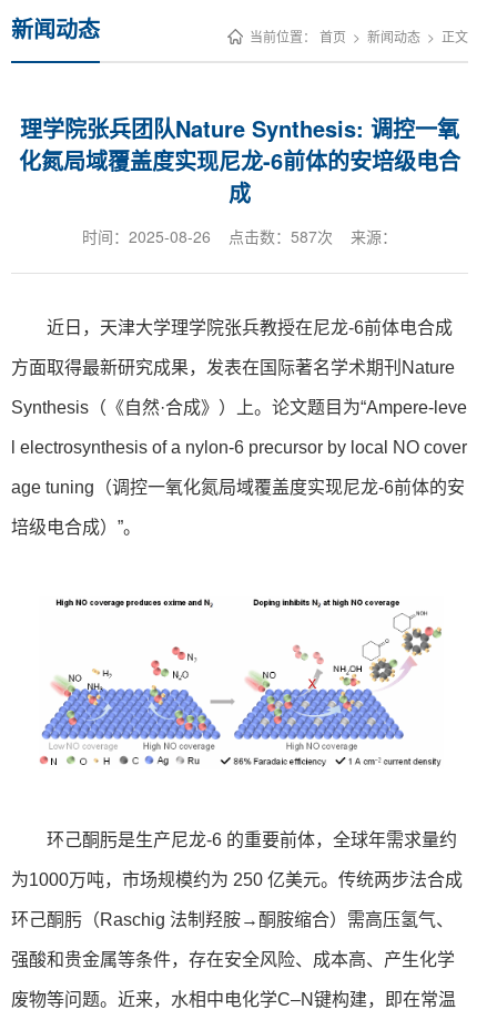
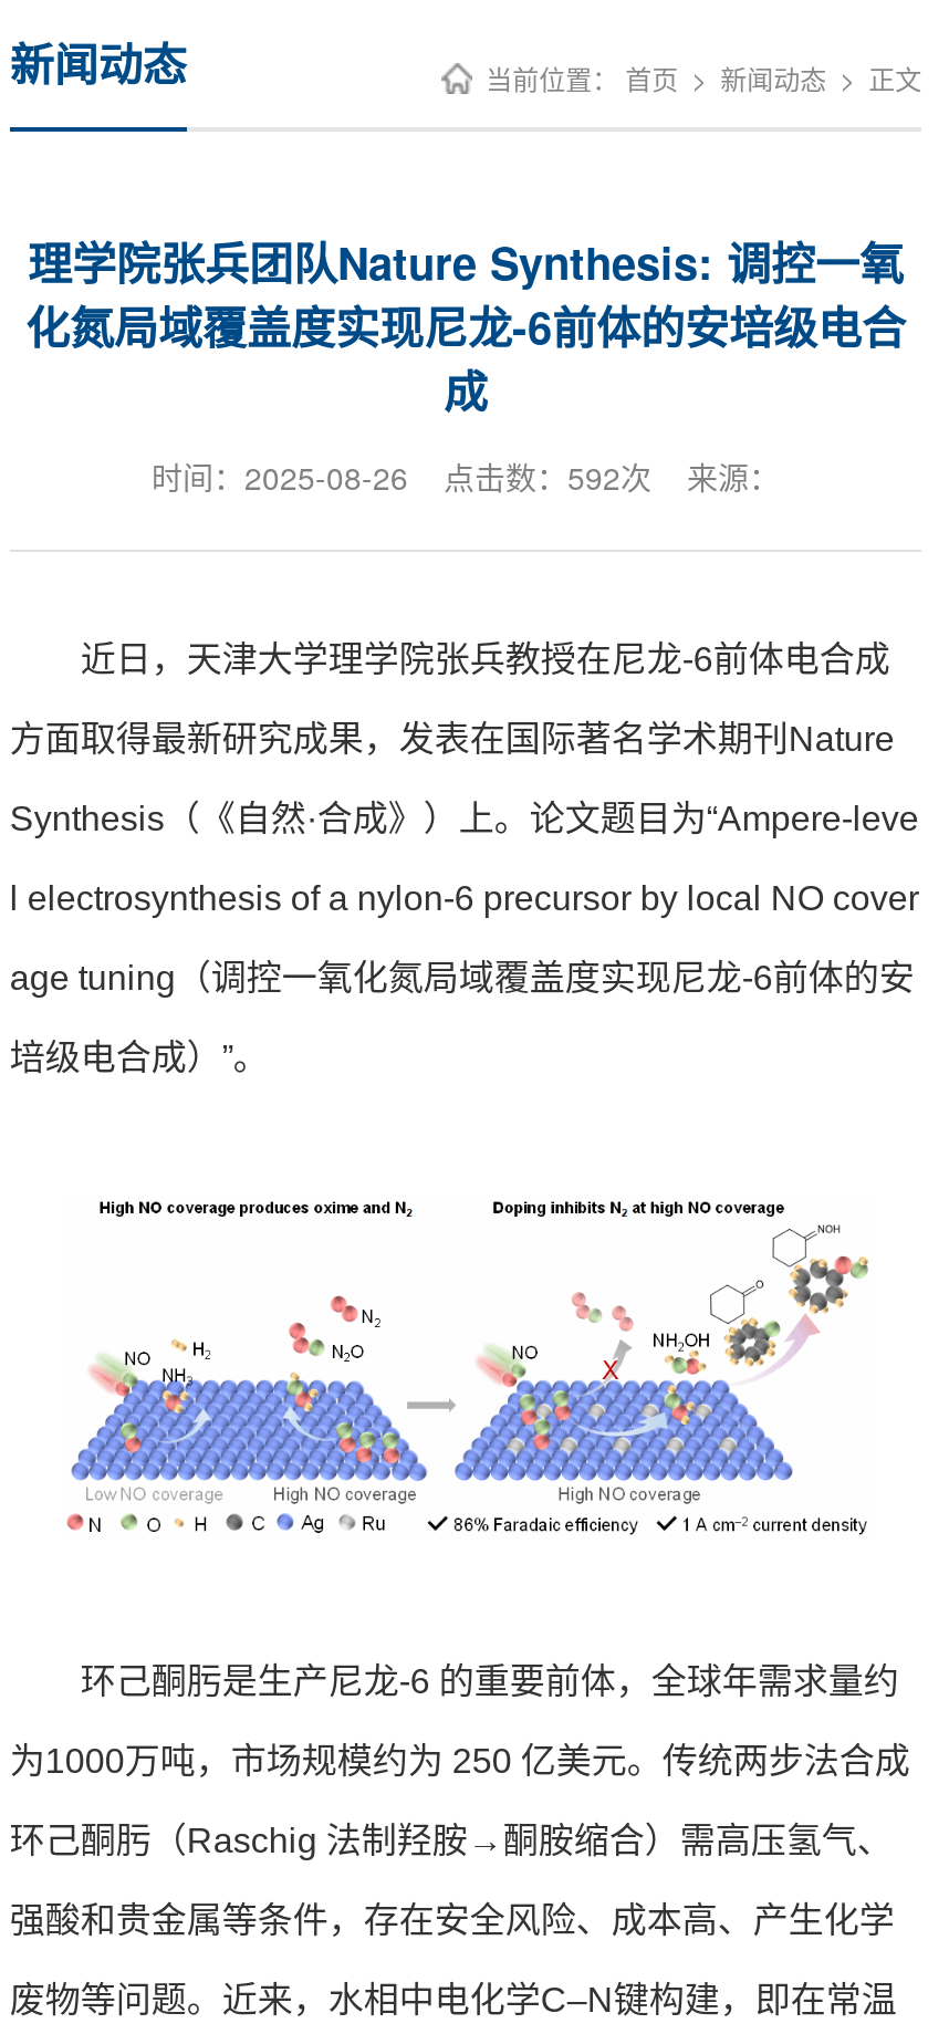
- 时间：2025-08-26 点击数：587次 来源：
+ 时间：2025-08-26 点击数：592次 来源：
